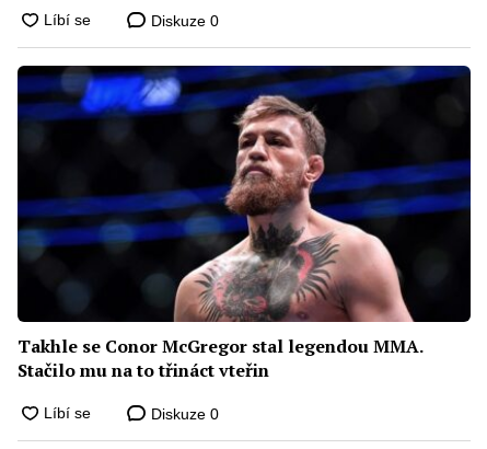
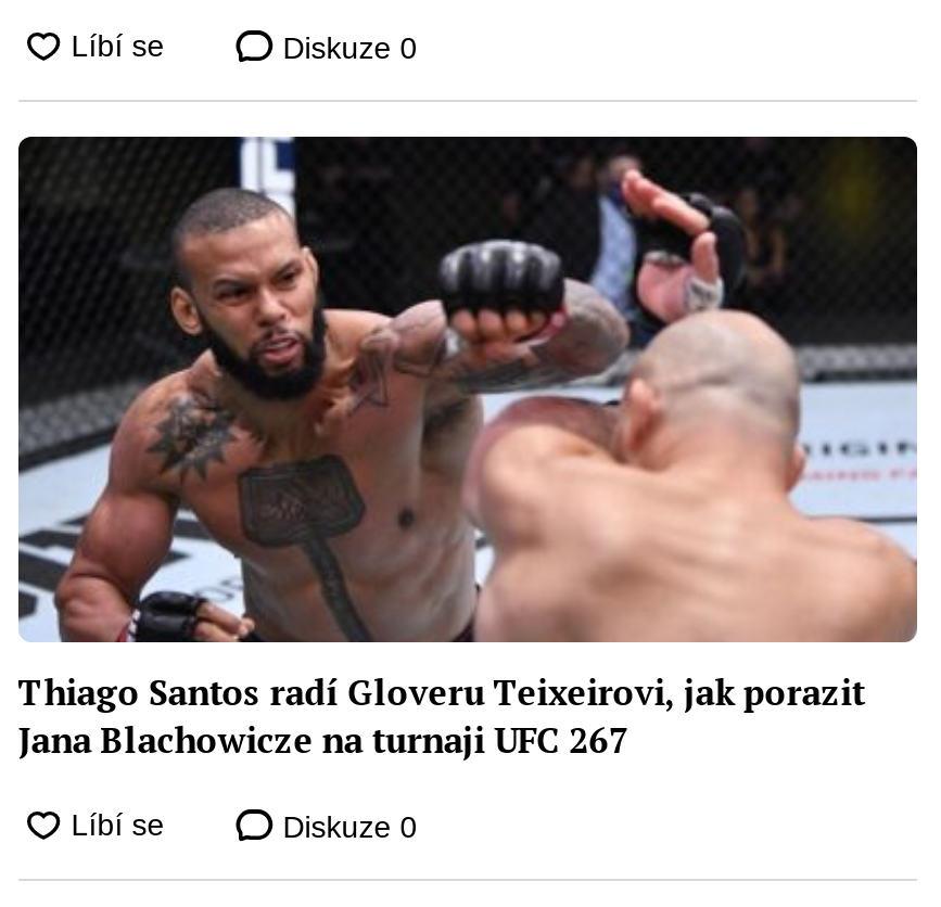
- [image]
- Takhle se Conor McGregor stal legendou MMA.
- Stačilo mu na to třináct vteřin
+ [image]
+ Thiago Santos radí Gloveru Teixeirovi, jak porazit
+ Jana Blachowicze na turnaji UFC 267
